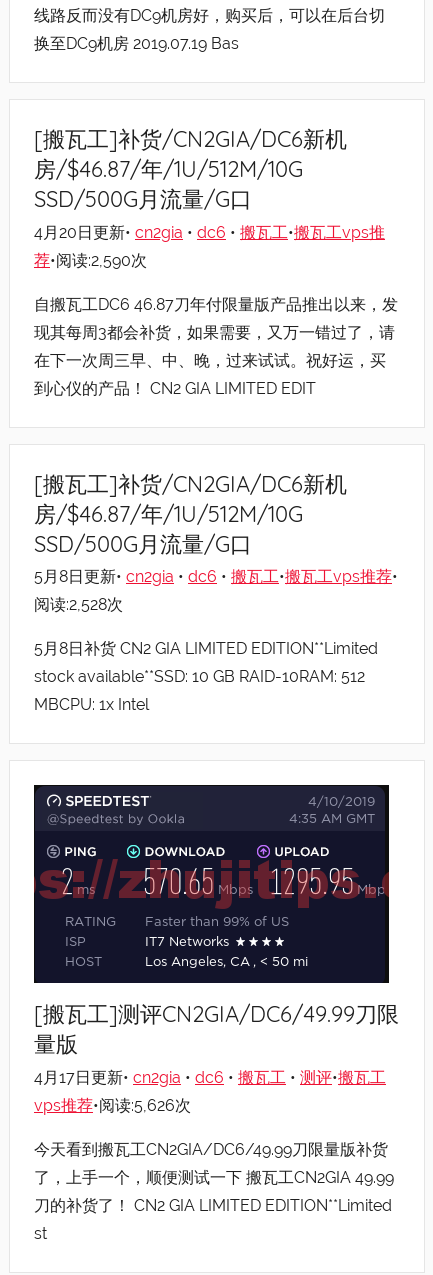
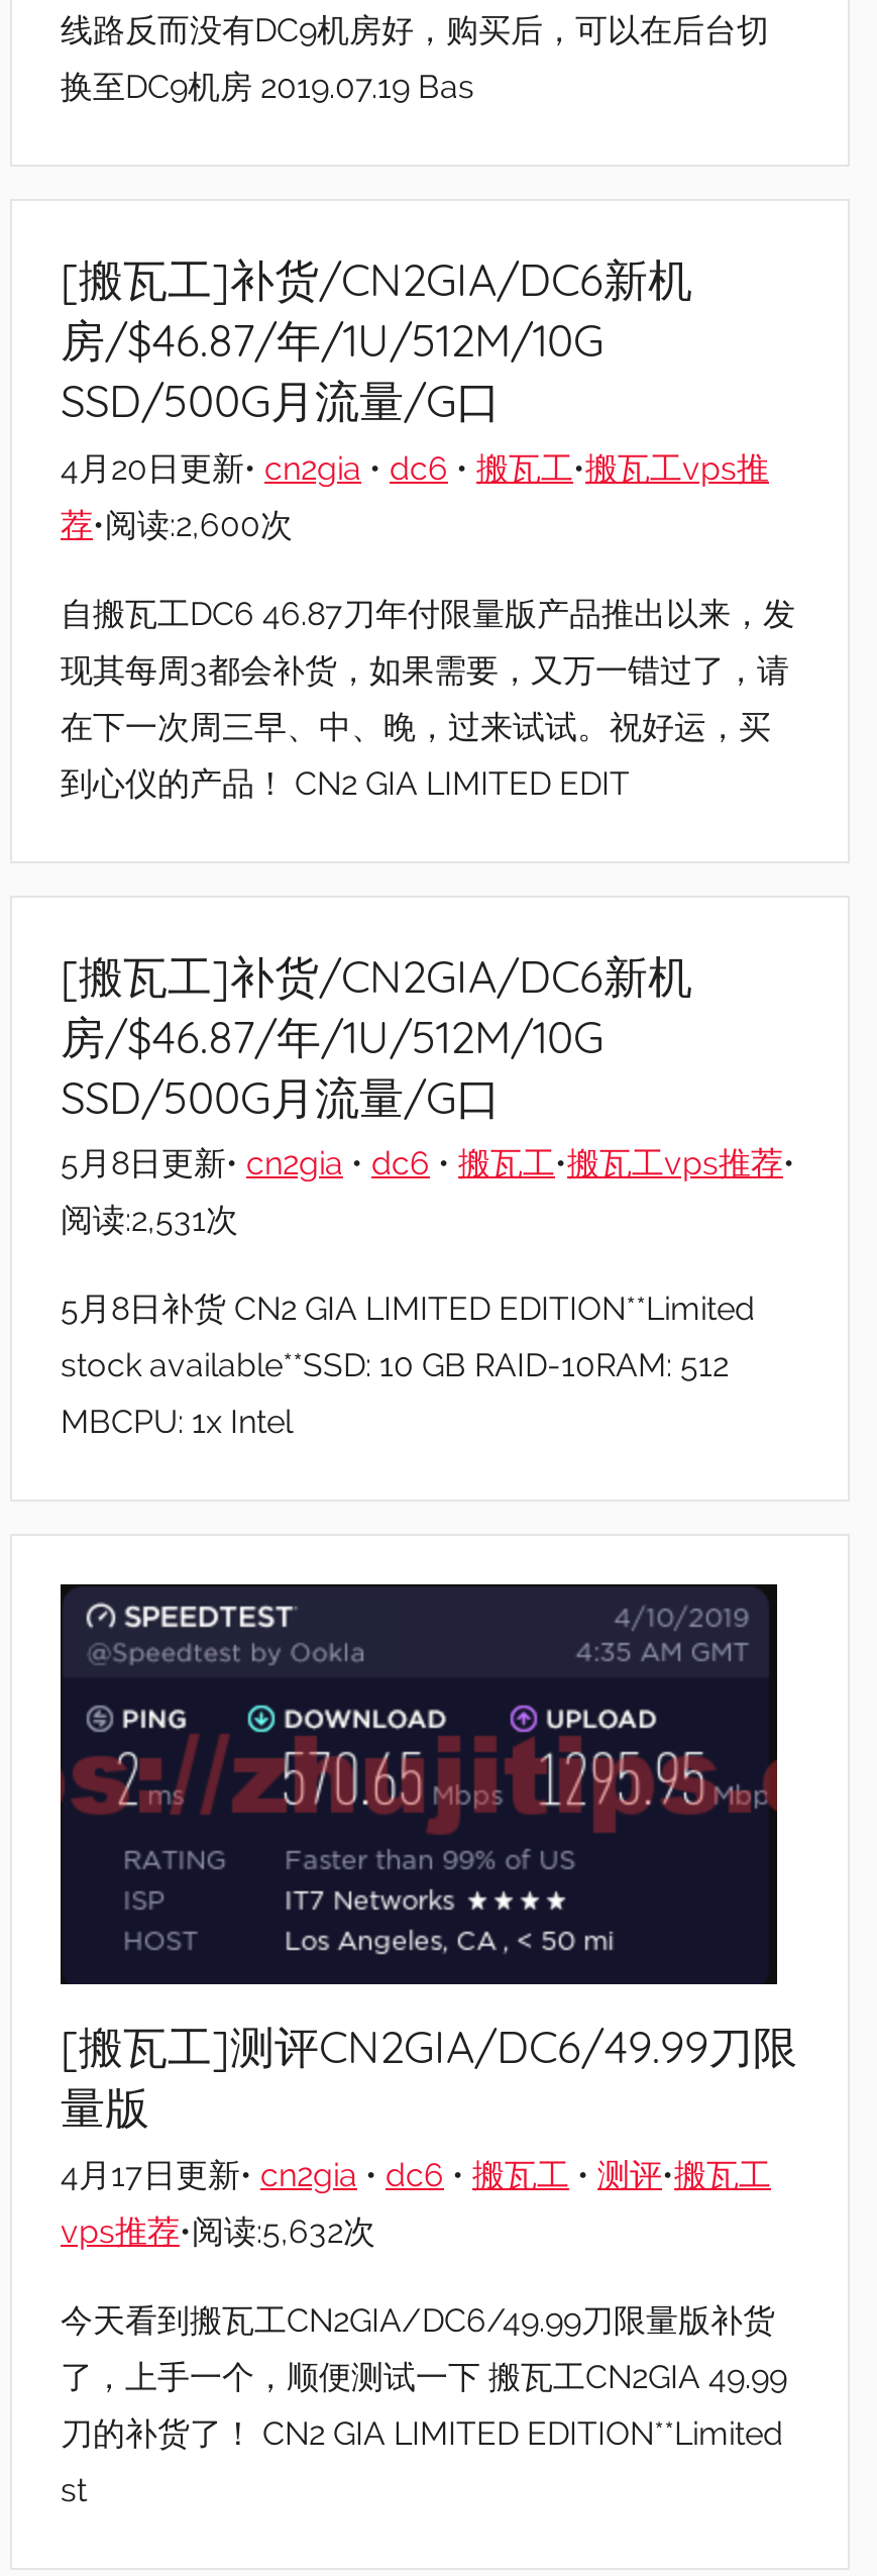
- 荐•阅读:2,590次
+ 荐•阅读:2,600次

- 阅读:2,528次
+ 阅读:2,531次

- vps推荐•阅读:5,626次
+ vps推荐•阅读:5,632次
